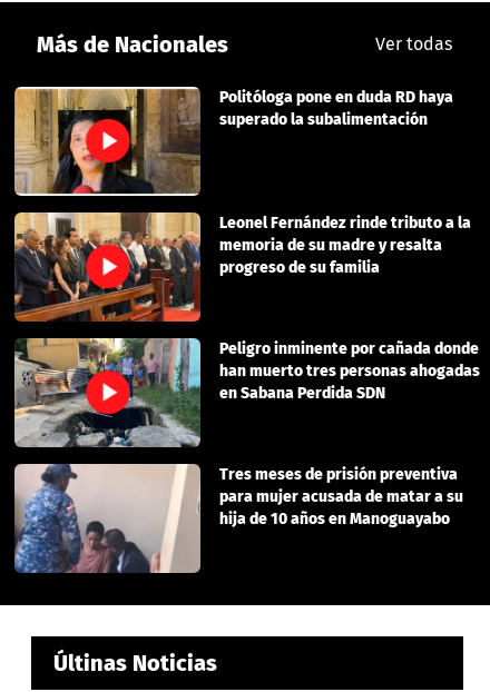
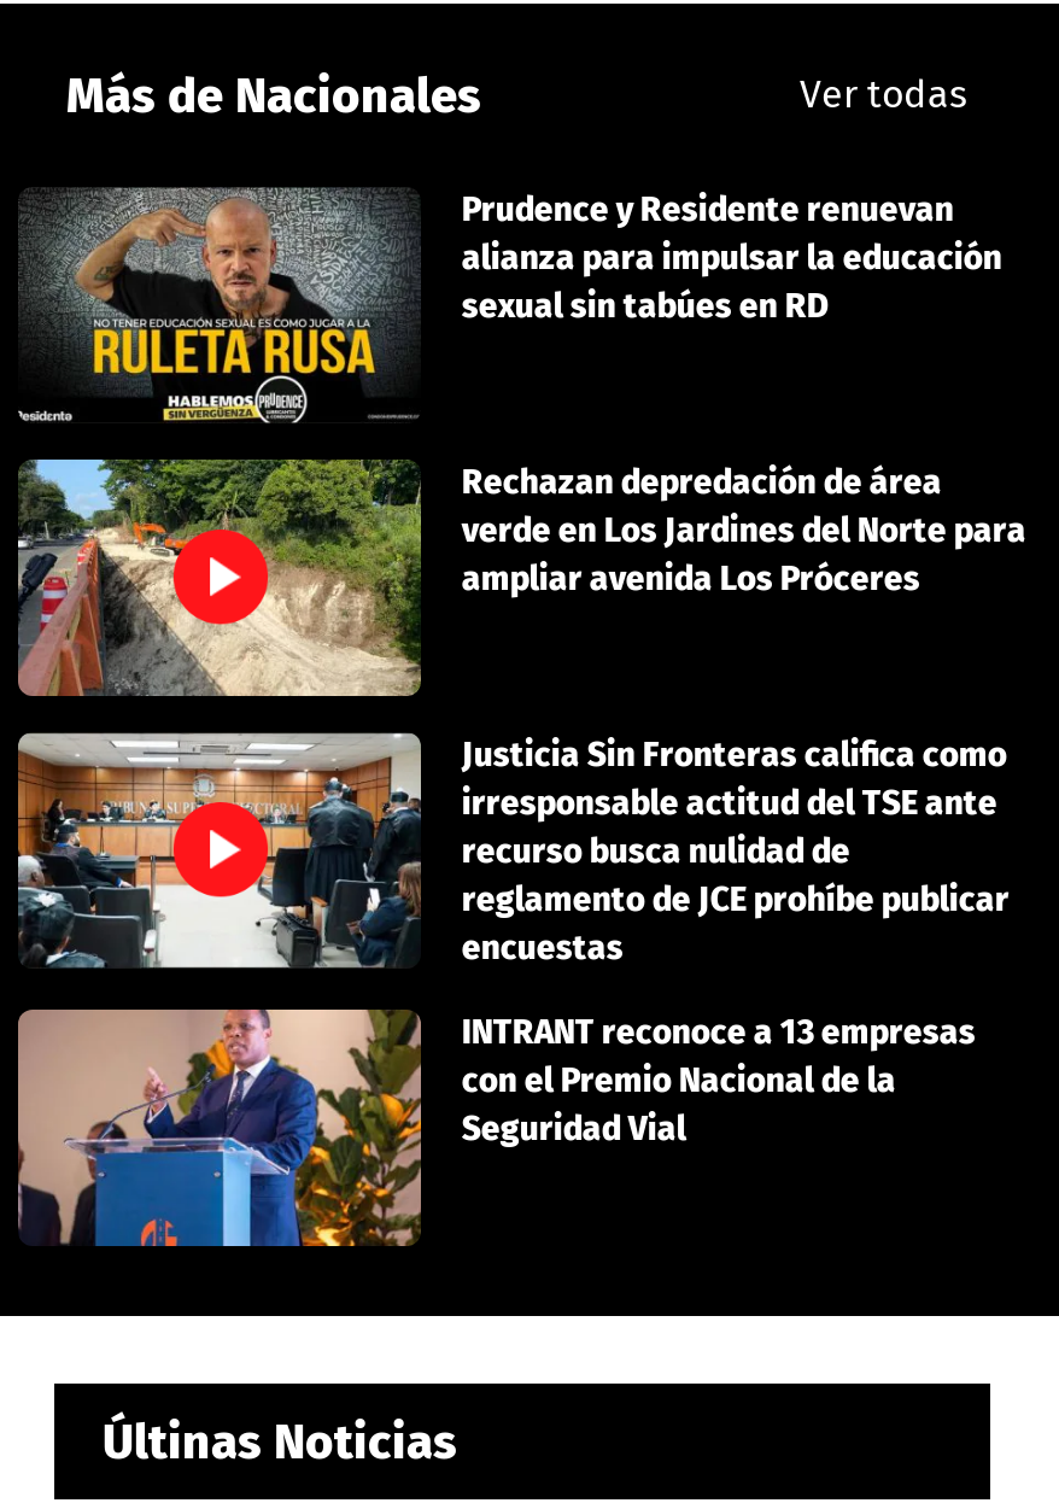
- [image]
- Politóloga pone en duda RD haya
- superado la subalimentación
+ [image]
+ Prudence y Residente renuevan
+ alianza para impulsar la educación
+ sexual sin tabúes en RD

- [image]
- Leonel Fernández rinde tributo a la
- memoria de su madre y resalta
- progreso de su familia
+ [image]
+ Rechazan depredación de área
+ verde en Los Jardines del Norte para
+ ampliar avenida Los Próceres

- [image]
- Peligro inminente por cañada donde
- han muerto tres personas ahogadas
- en Sabana Perdida SDN
+ [image]
+ Justicia Sin Fronteras califica como
+ irresponsable actitud del TSE ante
+ recurso busca nulidad de
+ reglamento de JCE prohíbe publicar
+ encuestas

- [image]
- Tres meses de prisión preventiva
- para mujer acusada de matar a su
- hija de 10 años en Manoguayabo
+ [image]
+ INTRANT reconoce a 13 empresas
+ con el Premio Nacional de la
+ Seguridad Vial
